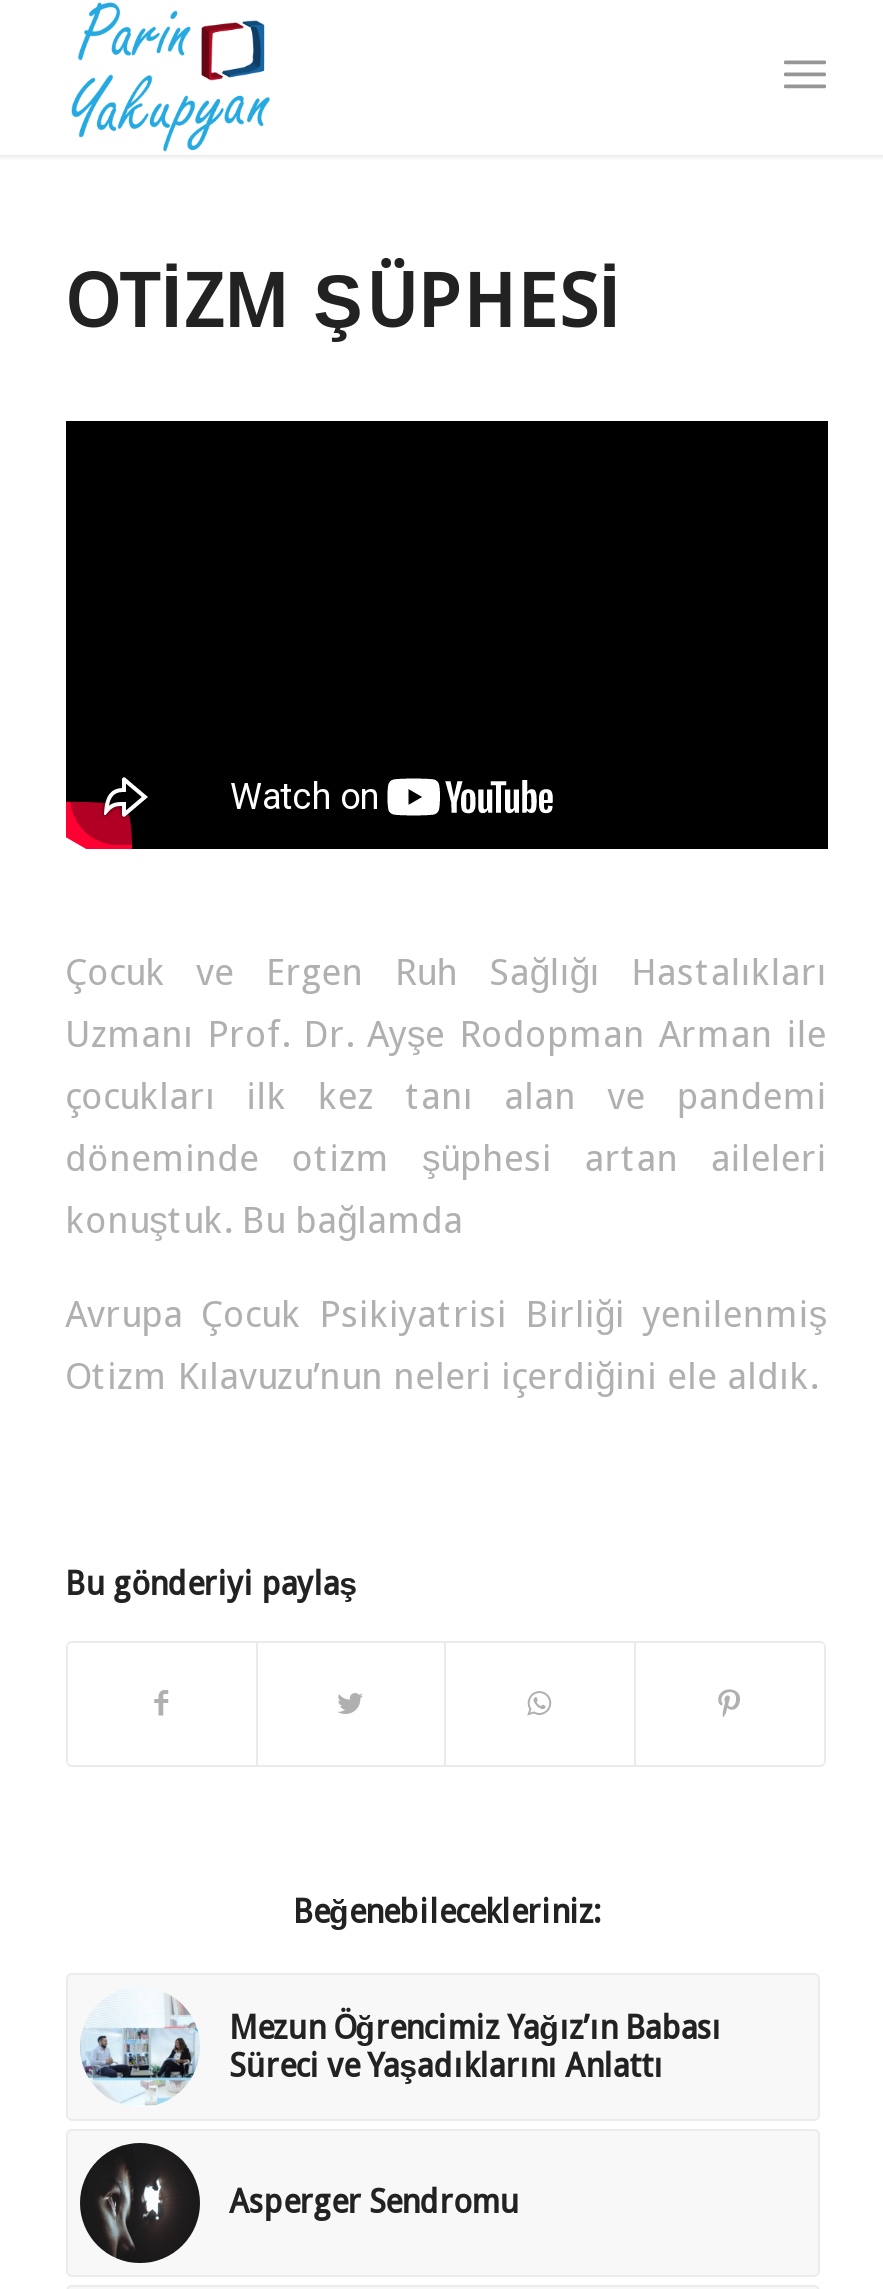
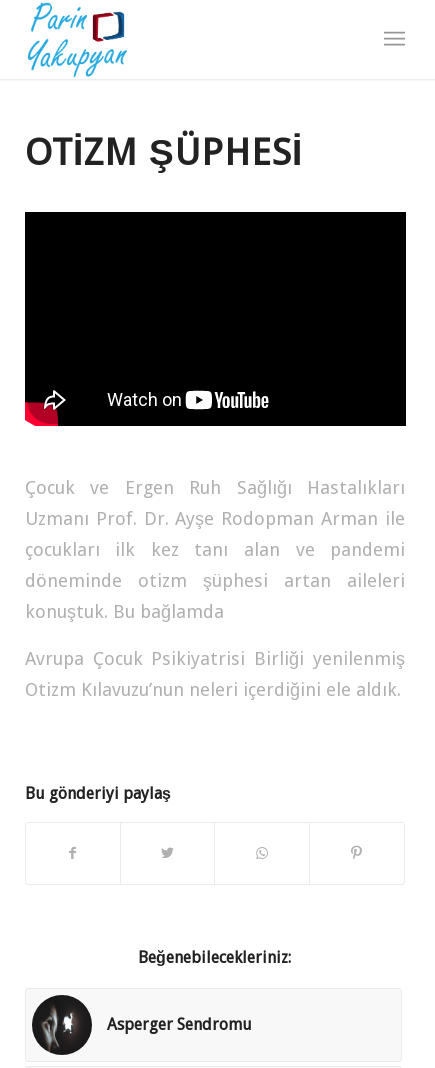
- [image]
- Mezun Öğrencimiz Yağız’ın Babası
- Süreci ve Yaşadıklarını Anlattı
